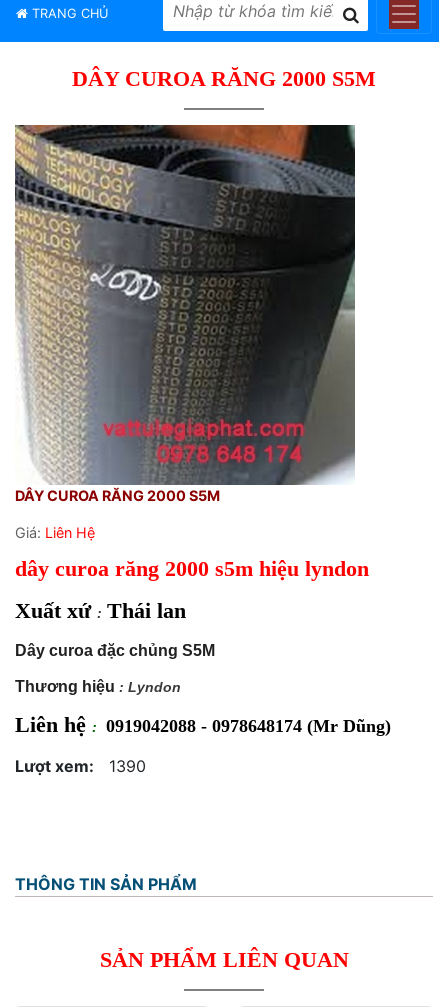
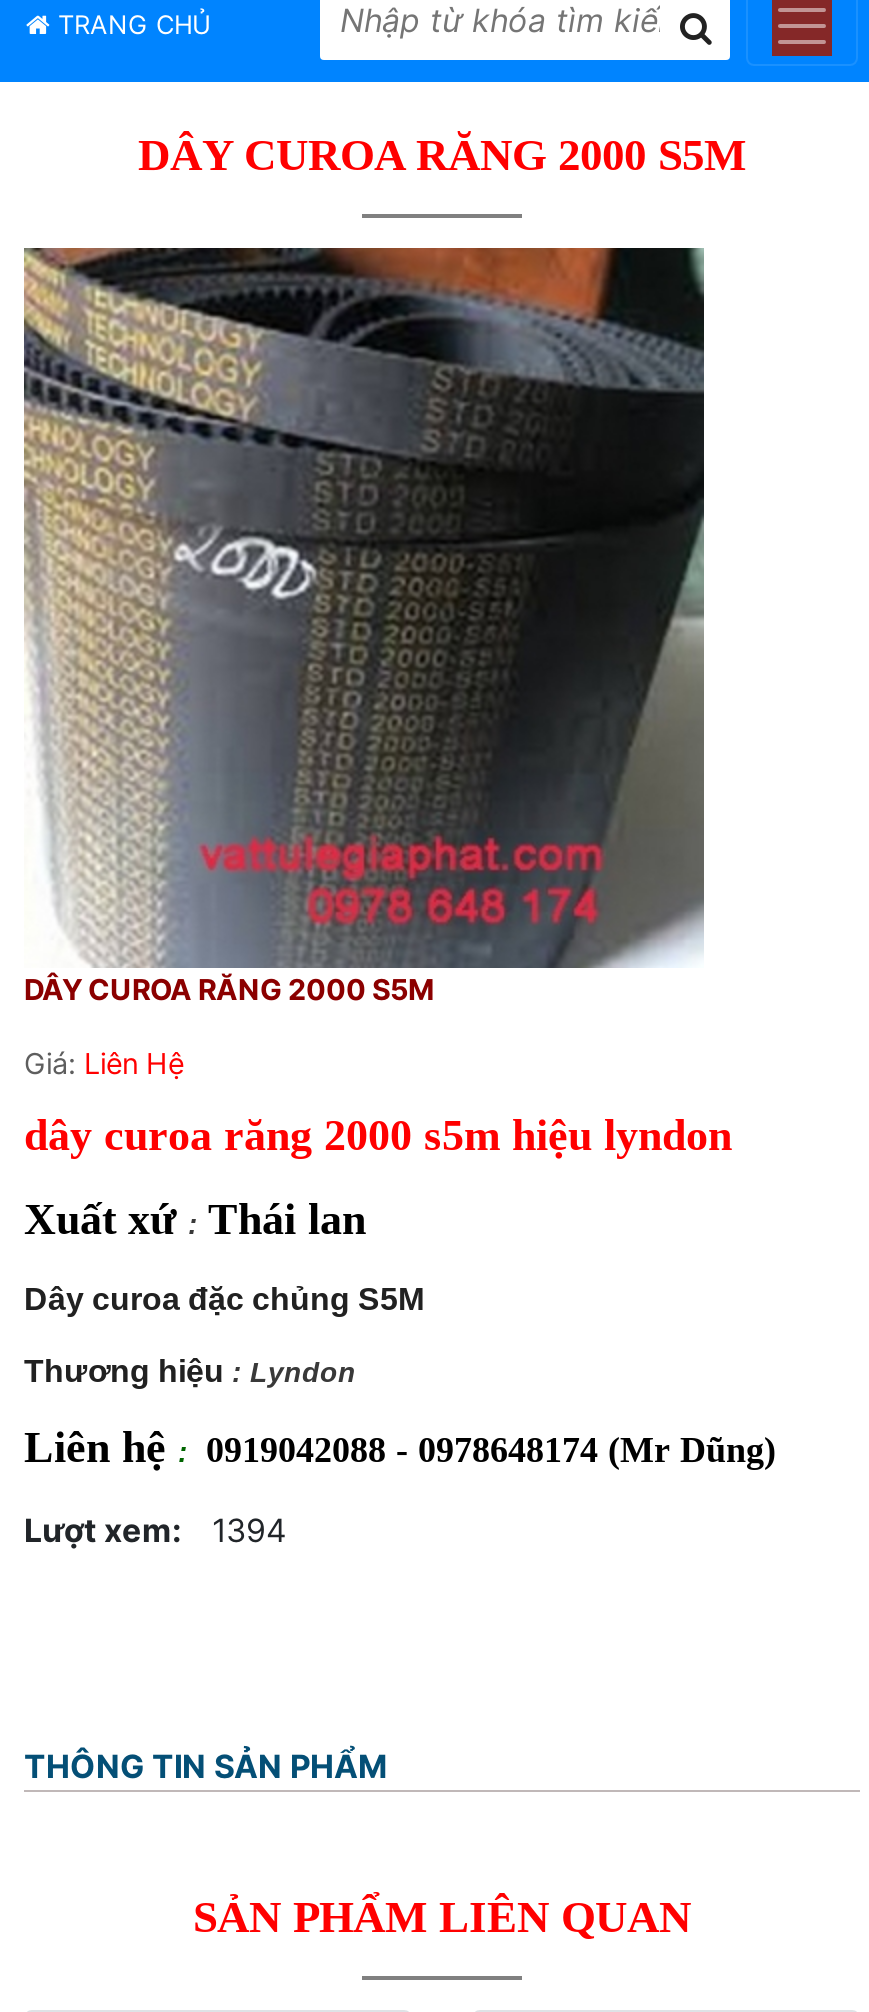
- Lượt xem: 1390
+ Lượt xem: 1394
